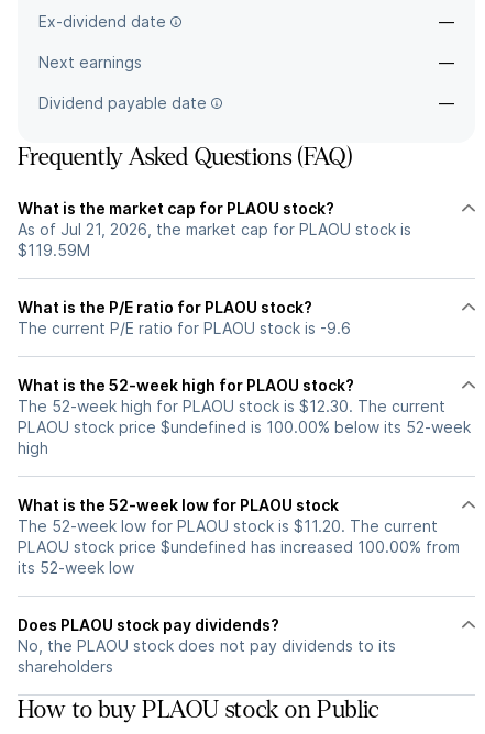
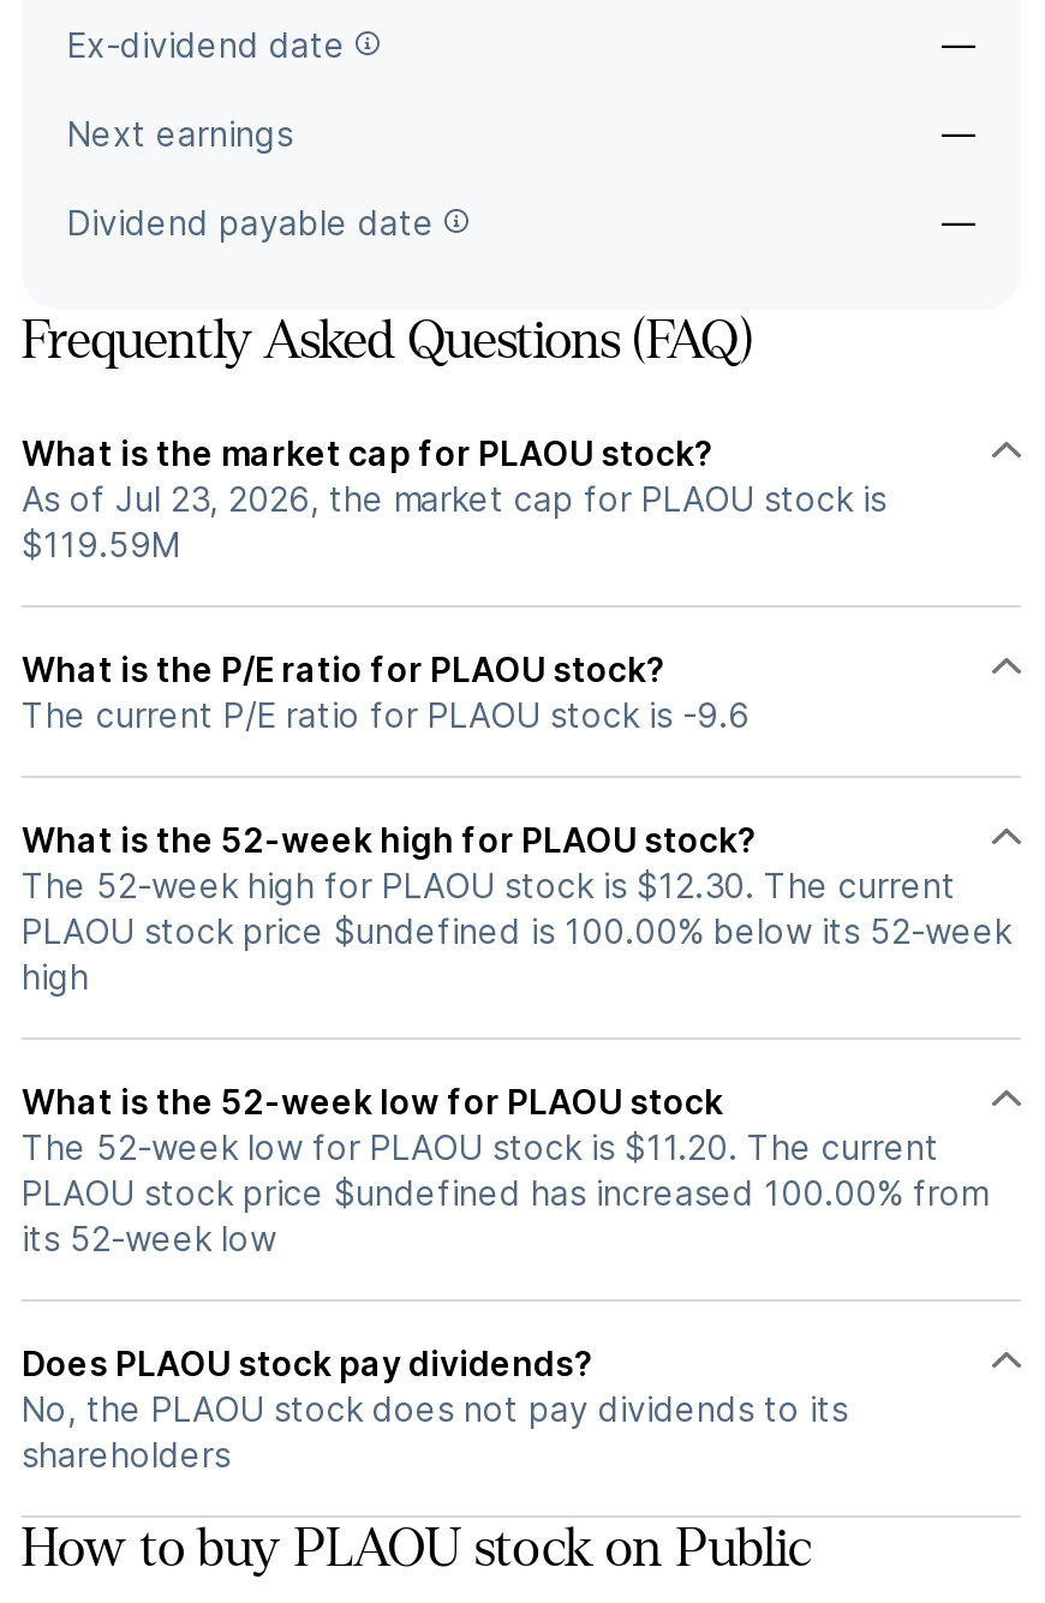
- As of Jul 21, 2026, the market cap for PLAOU stock is
+ As of Jul 23, 2026, the market cap for PLAOU stock is
